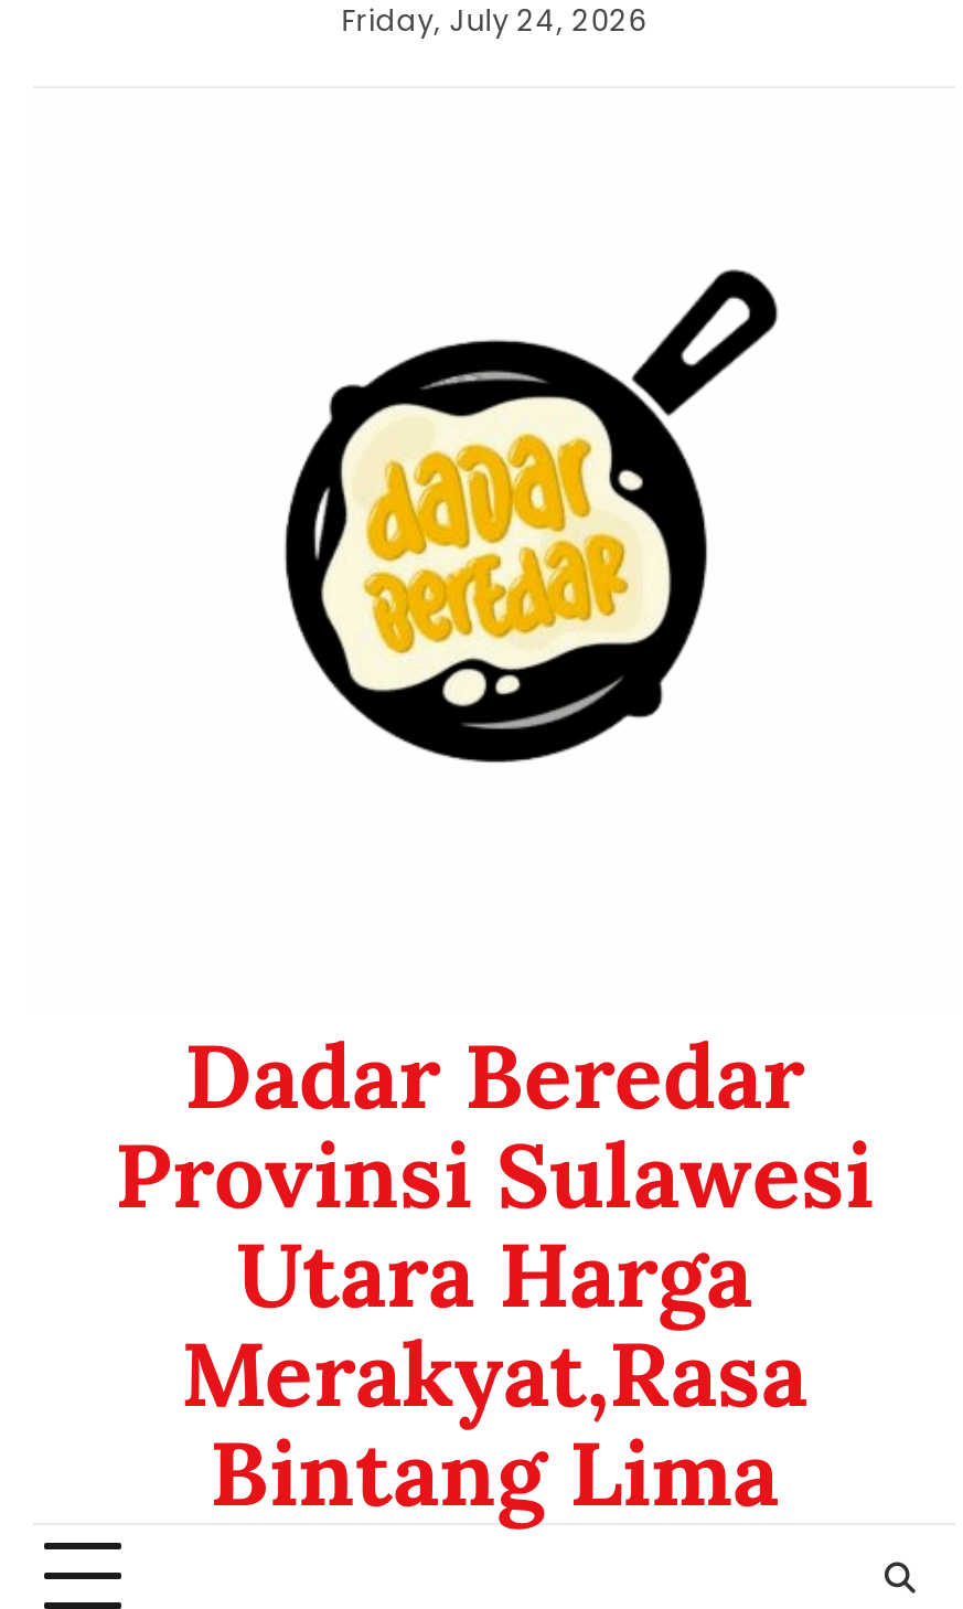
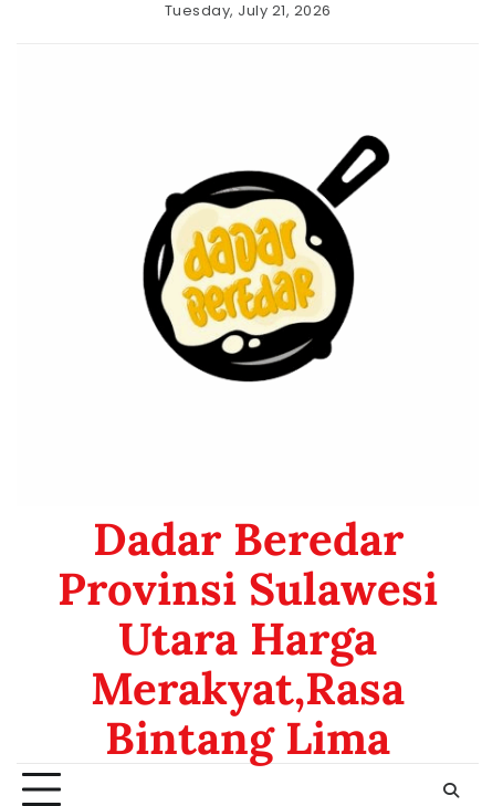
- Friday, July 24, 2026
+ Tuesday, July 21, 2026
